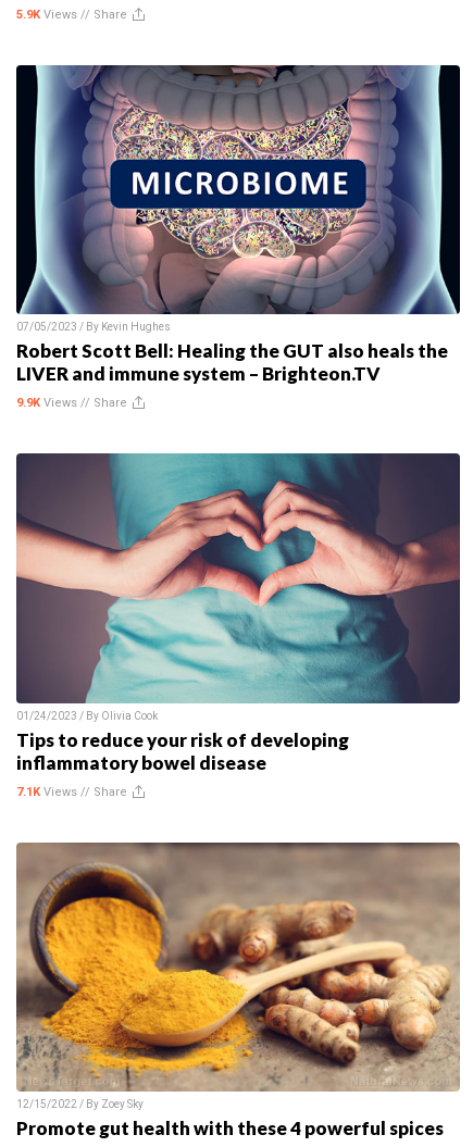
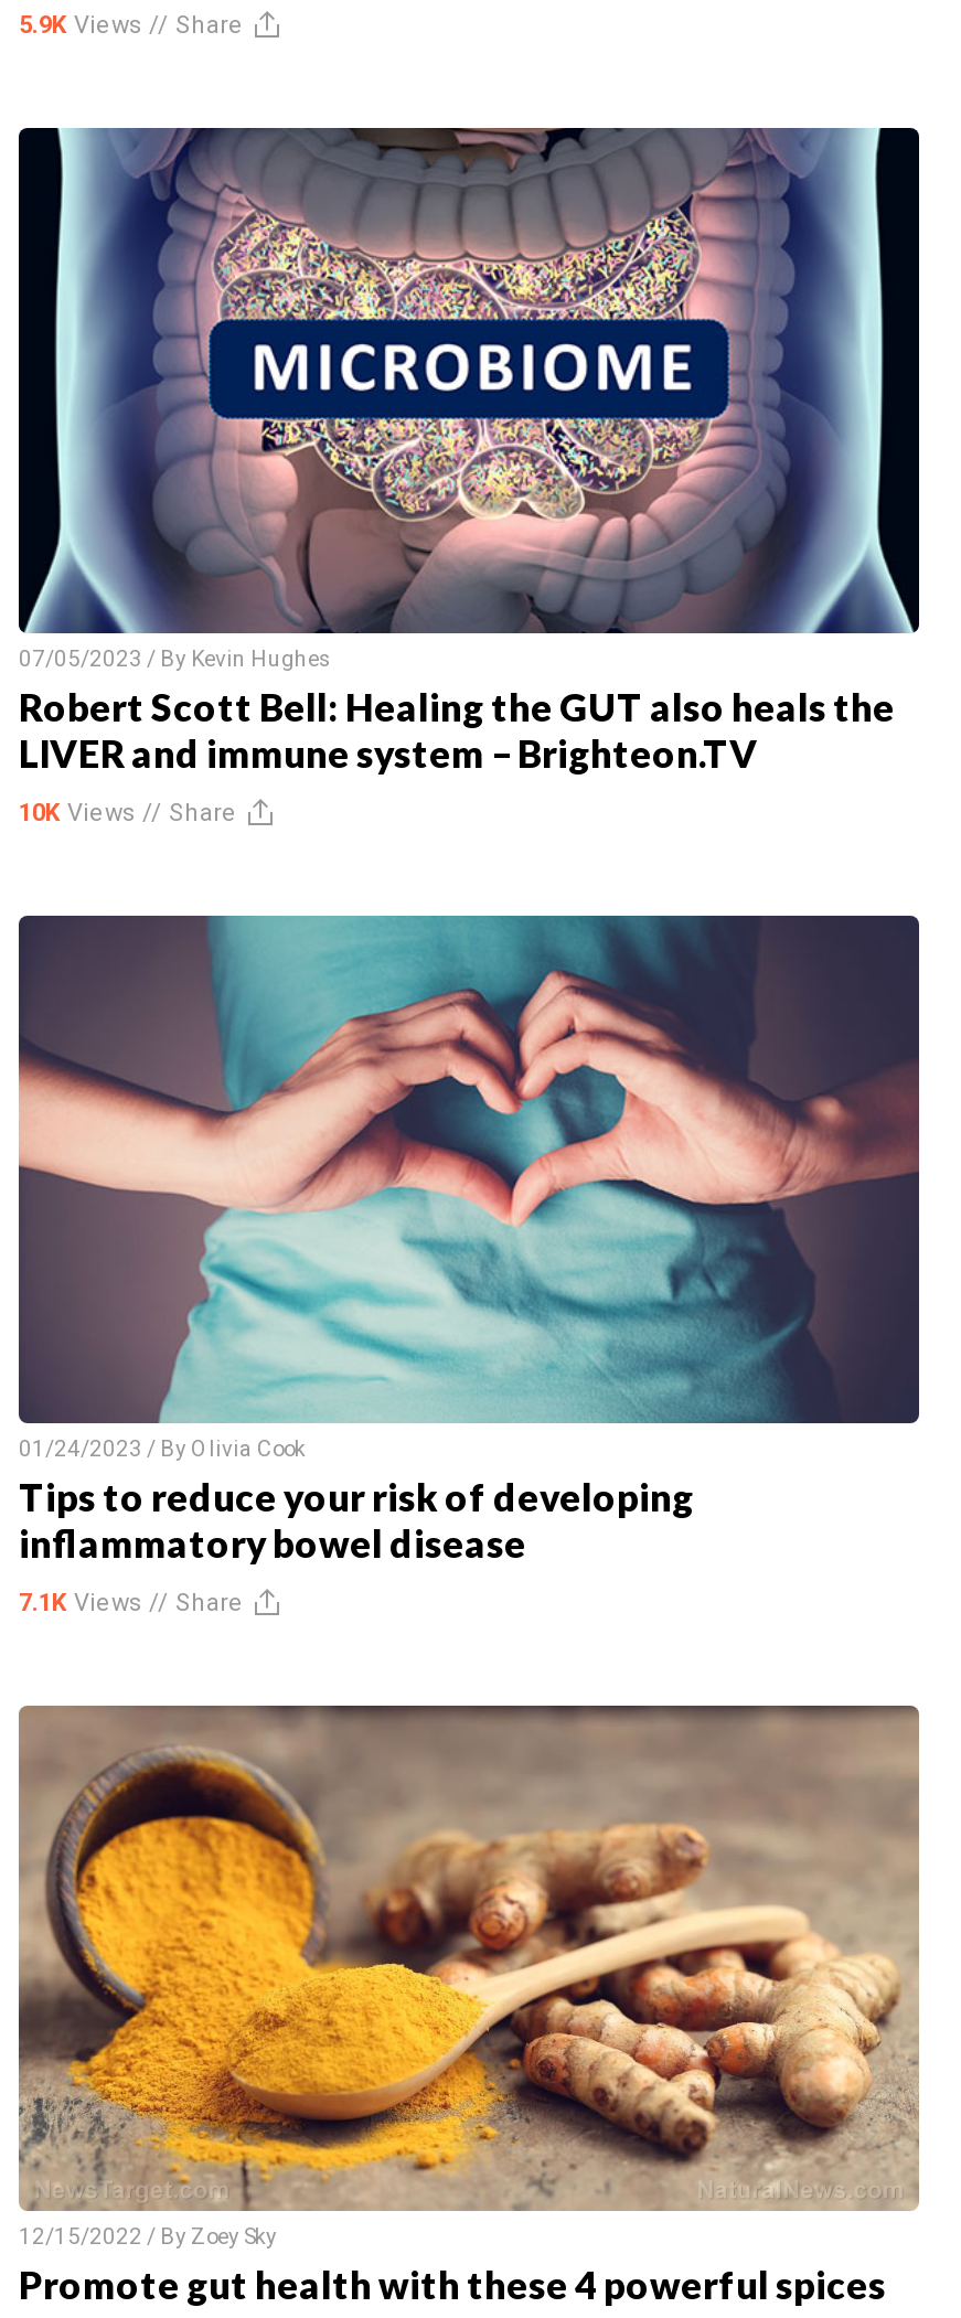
- 9.9K Views // Share
+ 10K Views // Share
